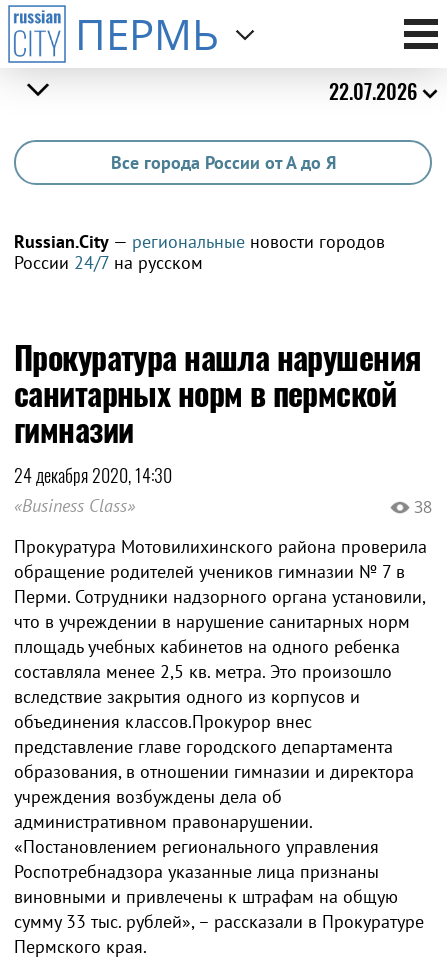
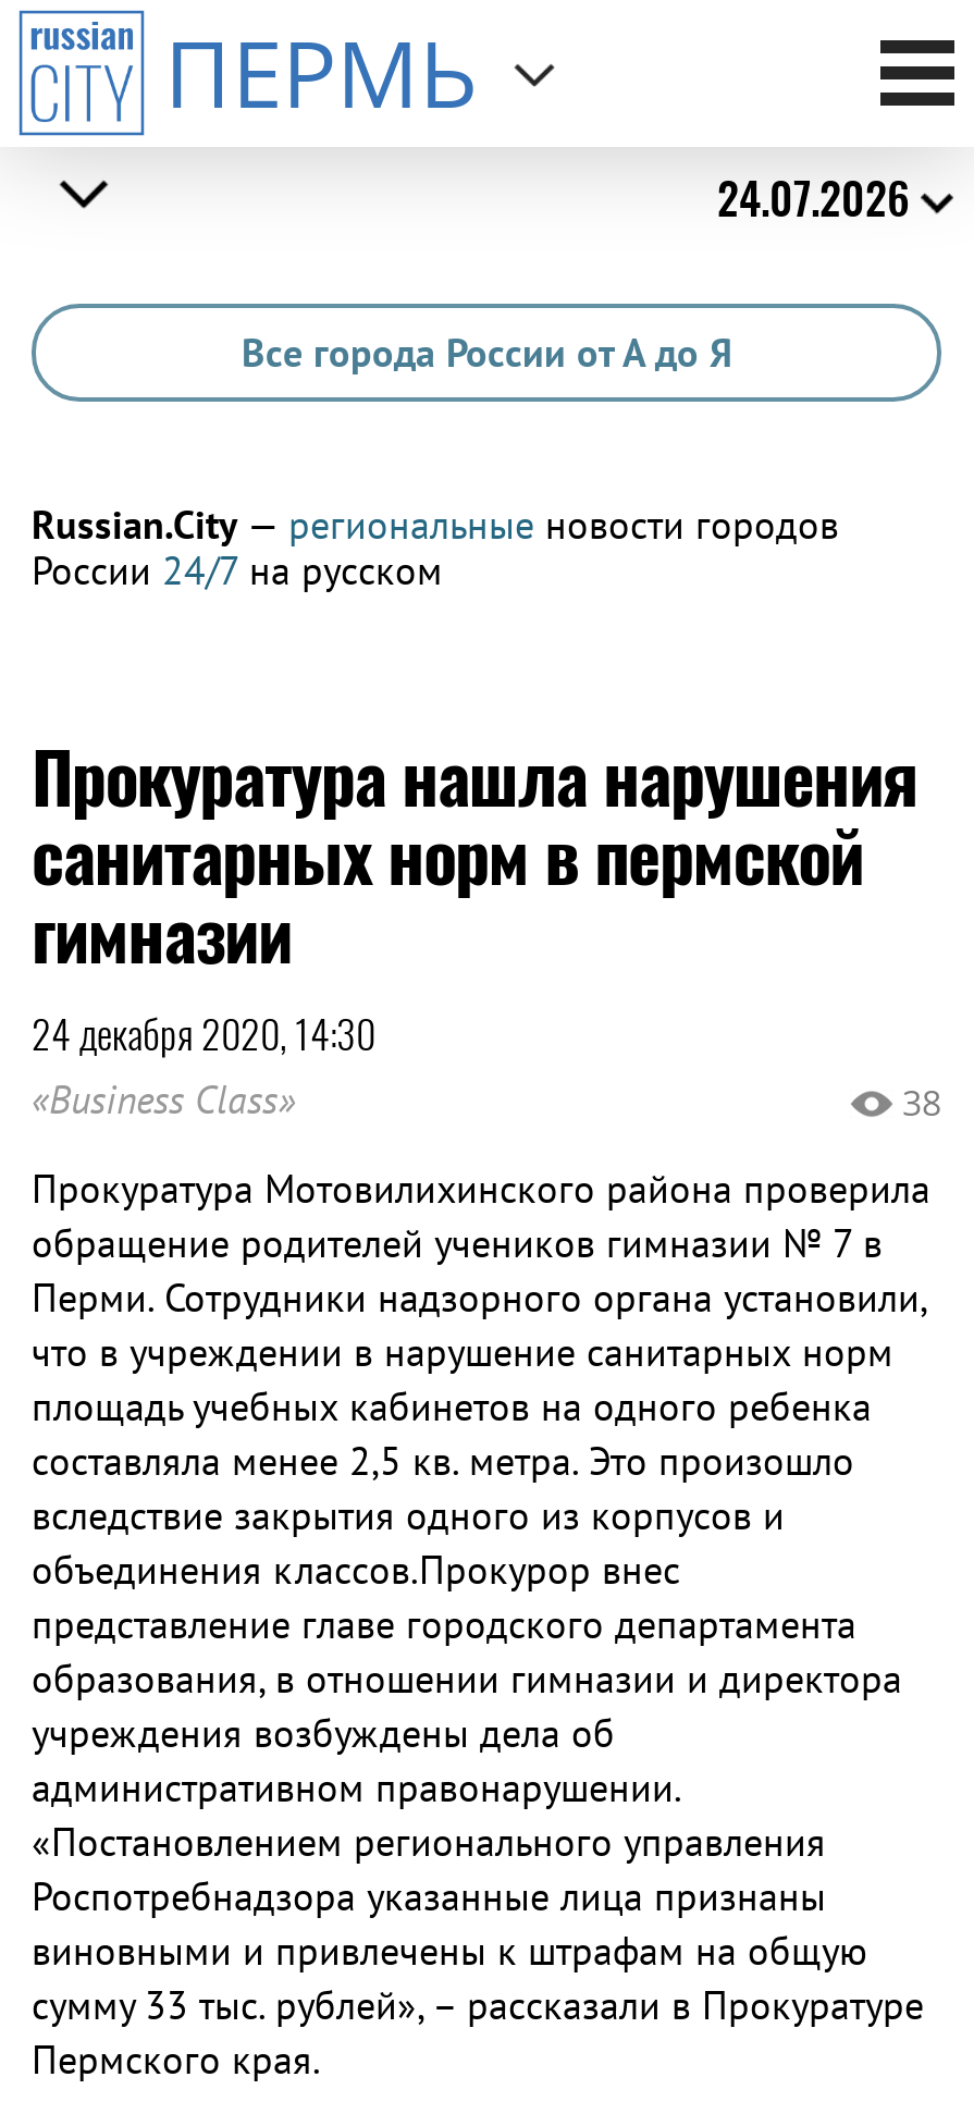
- 22.07.2026
+ 24.07.2026
